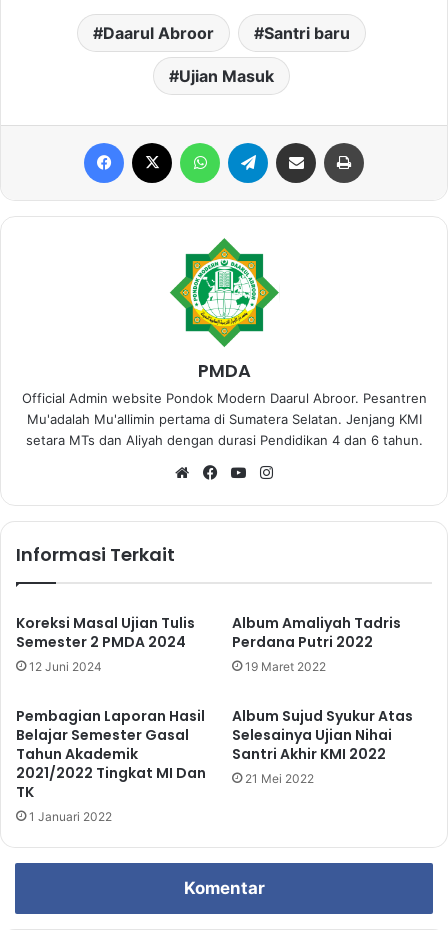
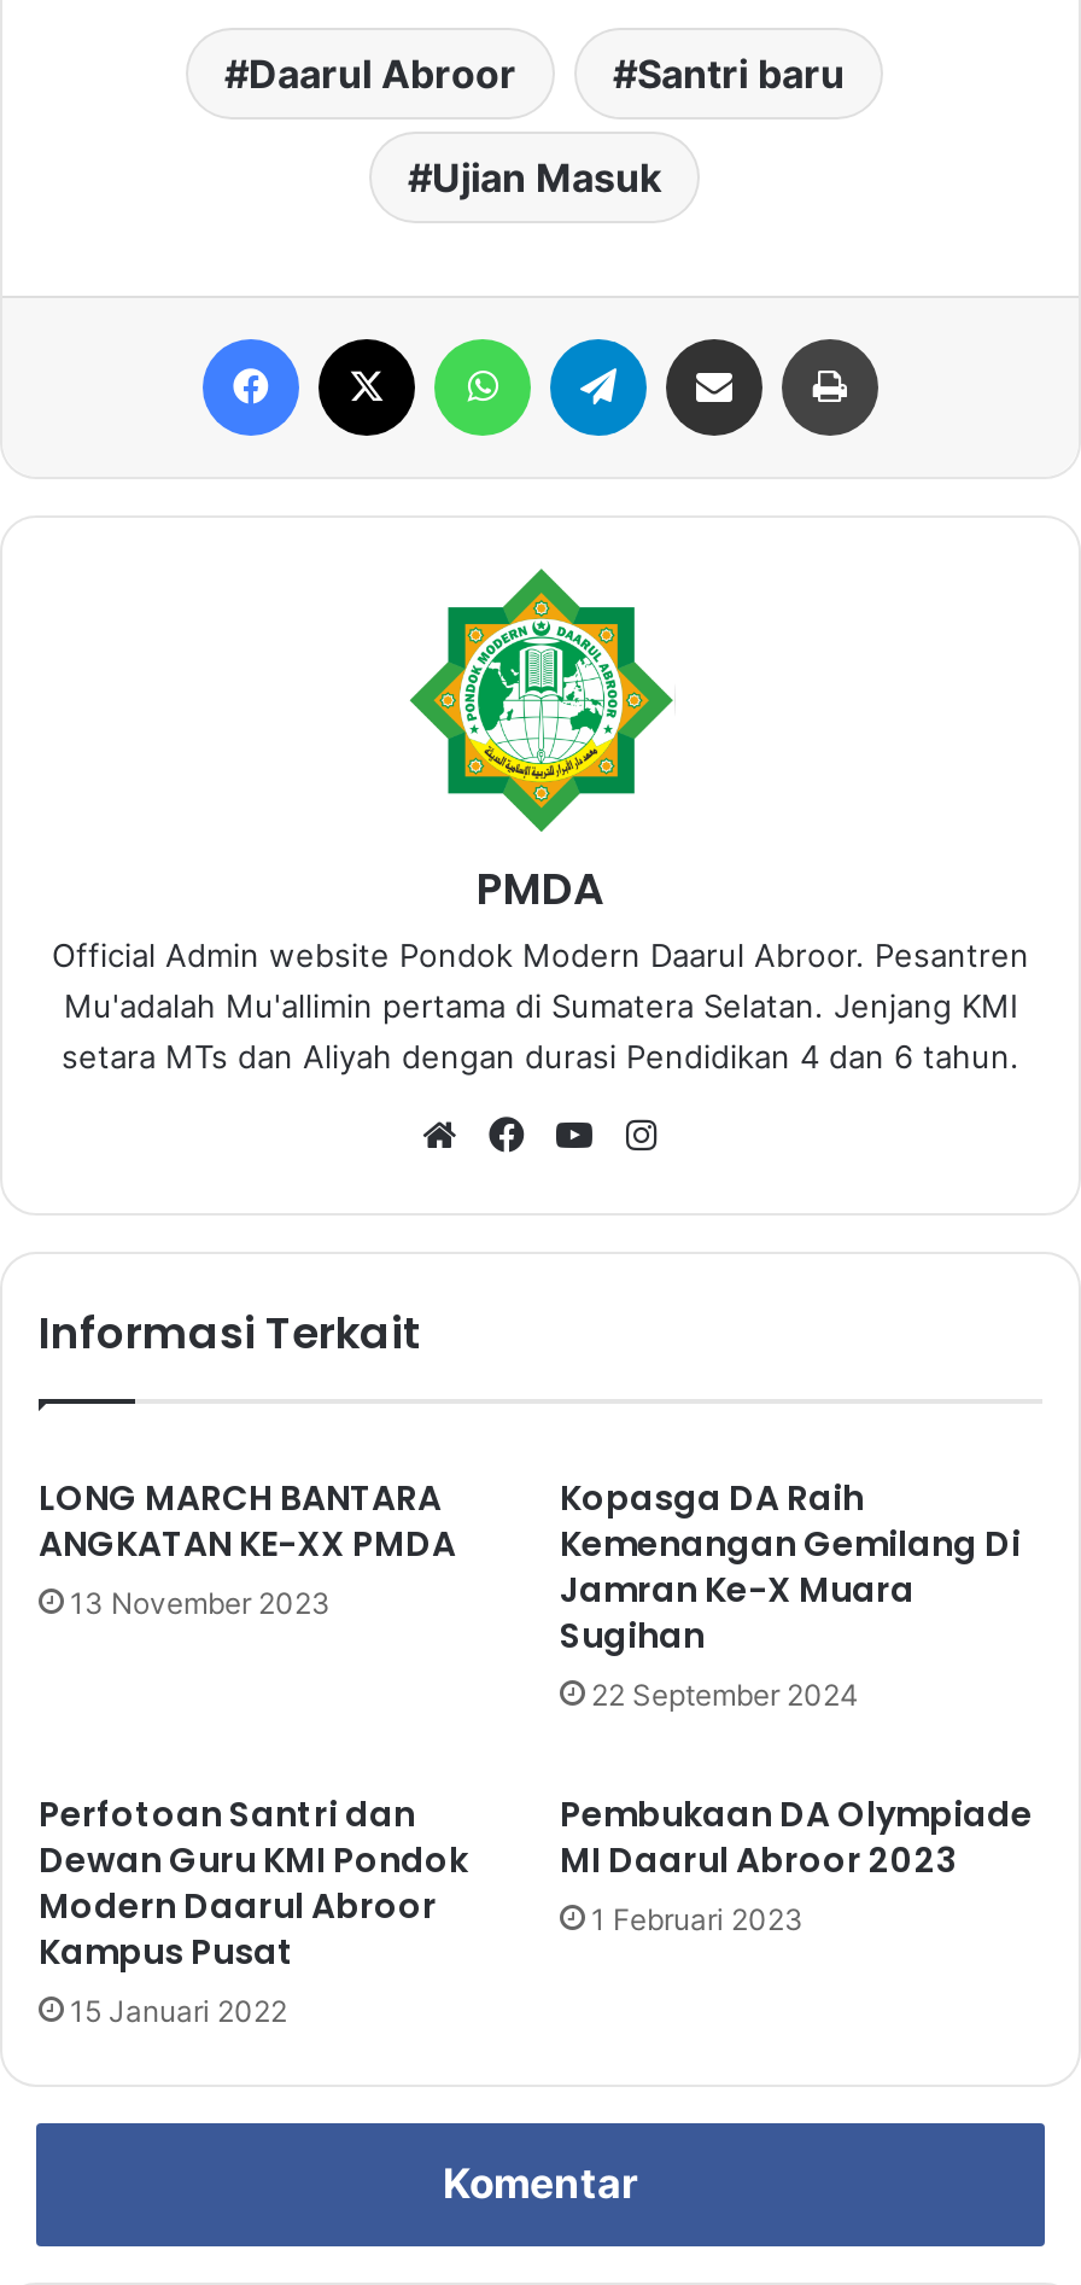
- Koreksi Masal Ujian Tulis
- Semester 2 PMDA 2024
- 12 Juni 2024
+ LONG MARCH BANTARA
+ ANGKATAN KE-XX PMDA
+ 13 November 2023

- Album Amaliyah Tadris
- Perdana Putri 2022
- 19 Maret 2022
+ Kopasga DA Raih
+ Kemenangan Gemilang Di
+ Jamran Ke-X Muara
+ Sugihan
+ 22 September 2024

- Pembagian Laporan Hasil
- Belajar Semester Gasal
- Tahun Akademik
- 2021/2022 Tingkat MI Dan
- TK
- 1 Januari 2022
+ Perfotoan Santri dan
+ Dewan Guru KMI Pondok
+ Modern Daarul Abroor
+ Kampus Pusat
+ 15 Januari 2022

- Album Sujud Syukur Atas
- Selesainya Ujian Nihai
- Santri Akhir KMI 2022
- 21 Mei 2022
+ Pembukaan DA Olympiade
+ MI Daarul Abroor 2023
+ 1 Februari 2023
